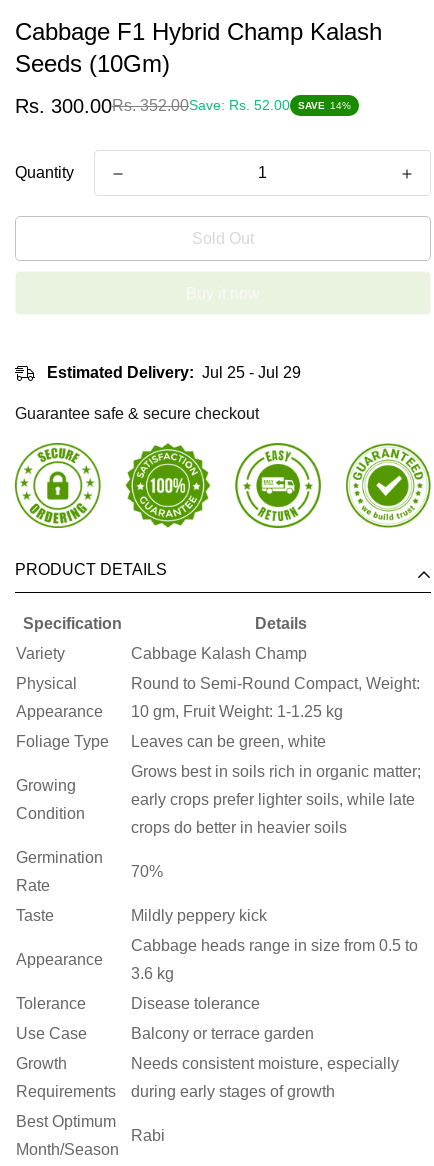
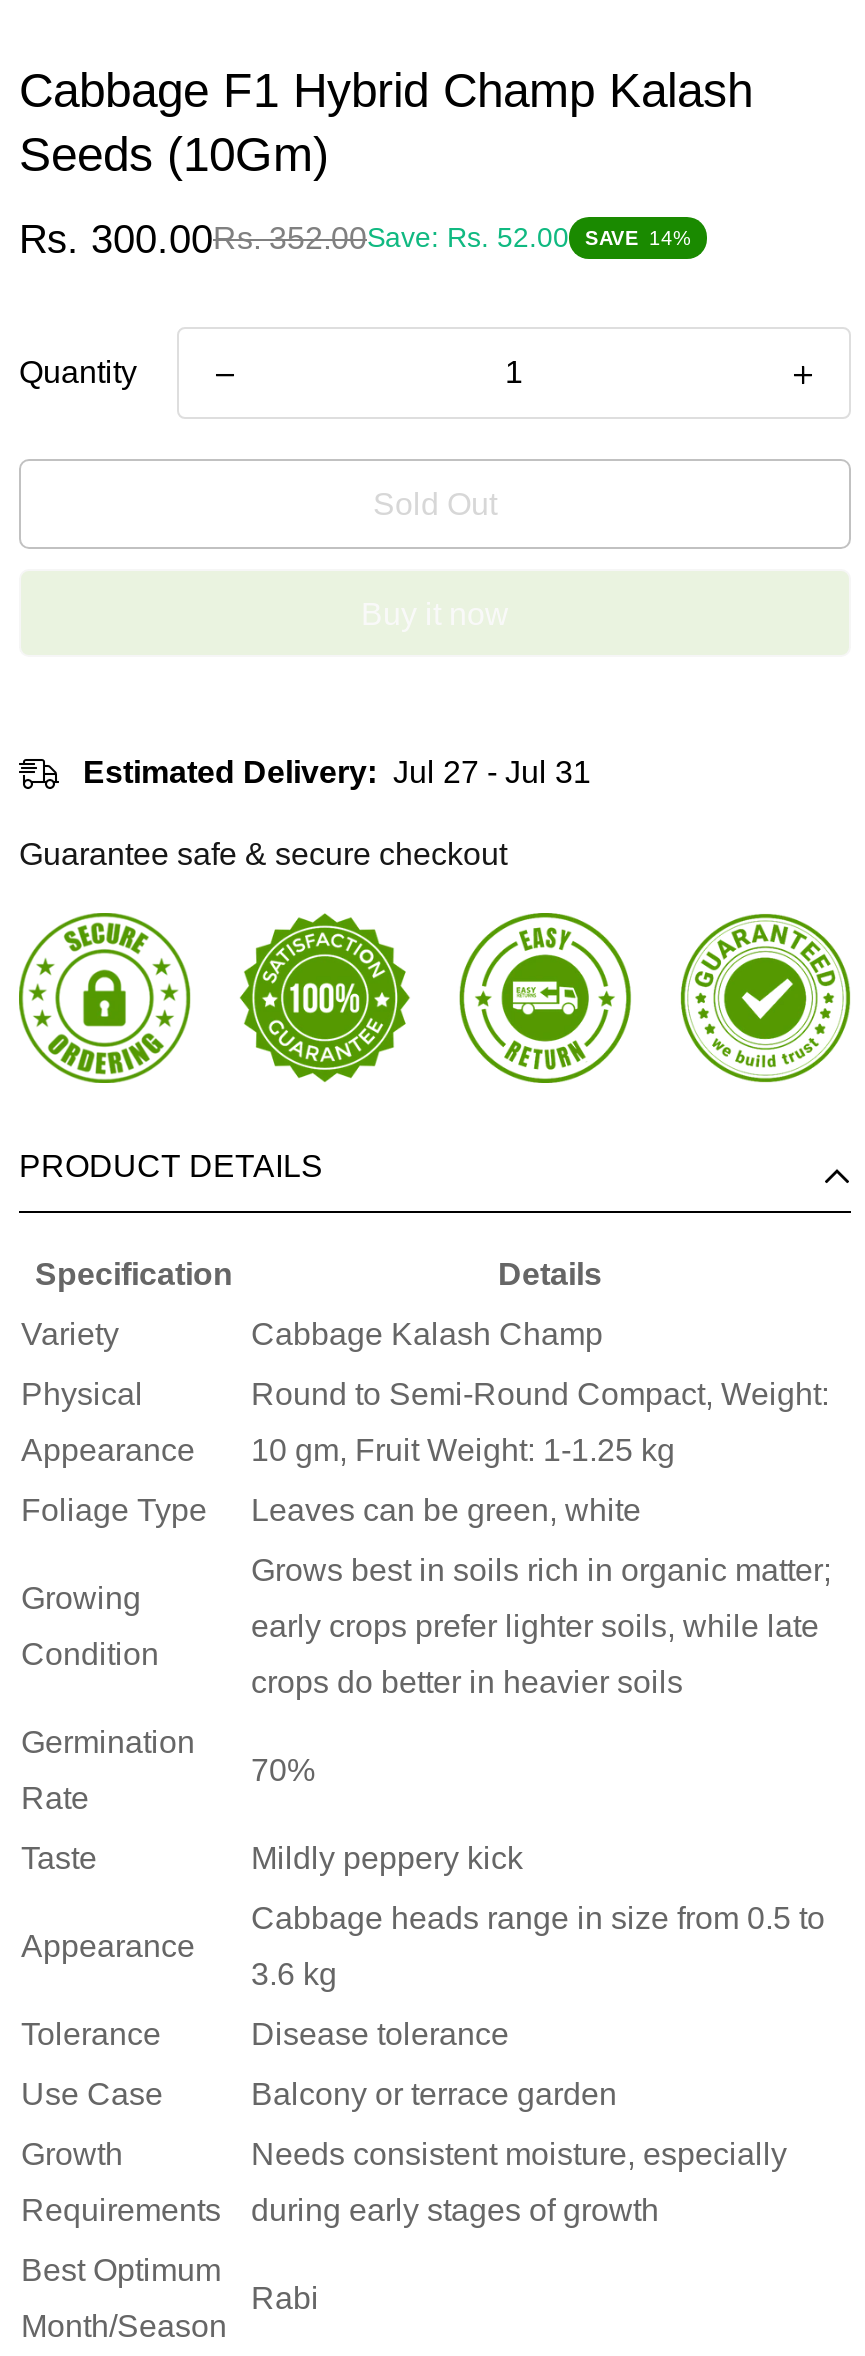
- Estimated Delivery: Jul 25 - Jul 29
+ Estimated Delivery: Jul 27 - Jul 31
